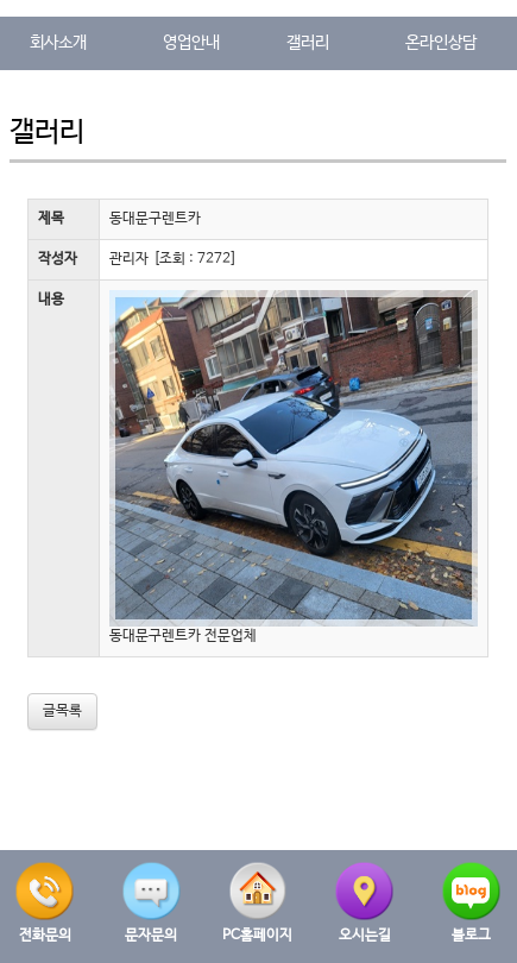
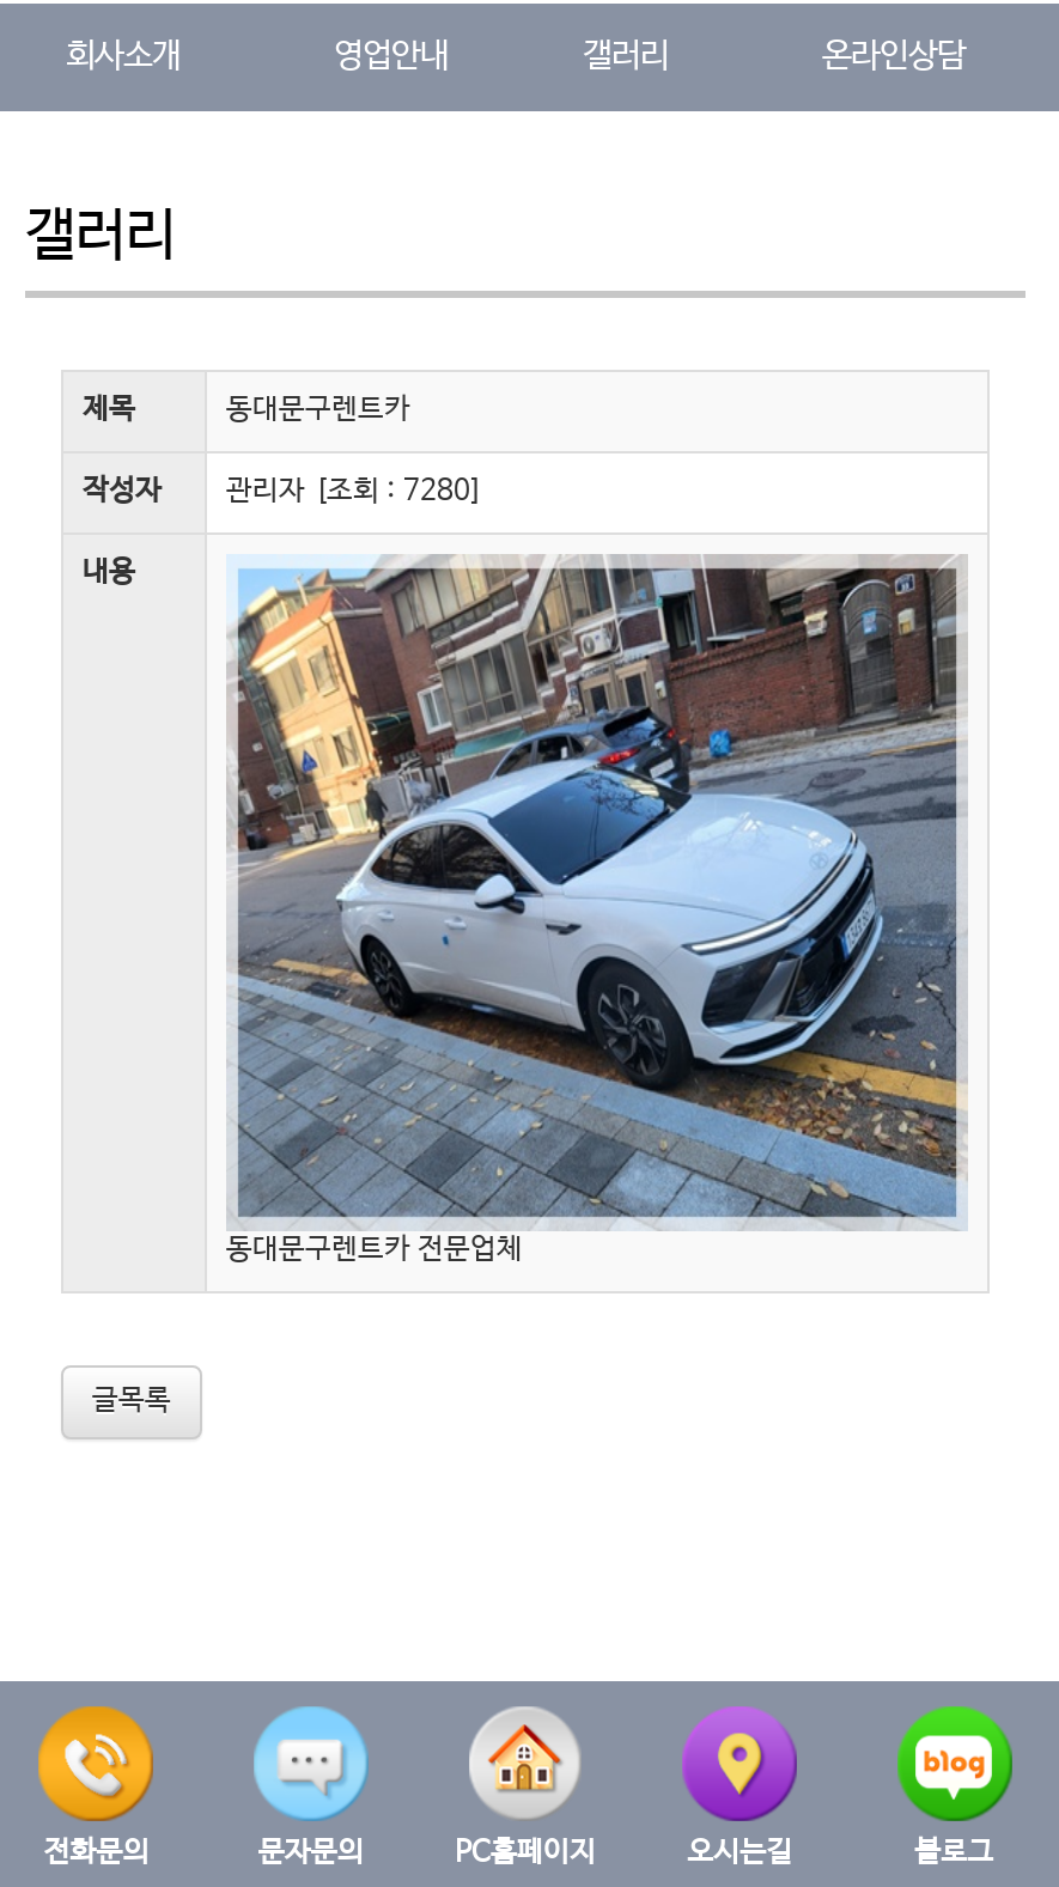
- 작성자 관리자 [조회 : 7272]
+ 작성자 관리자 [조회 : 7280]
